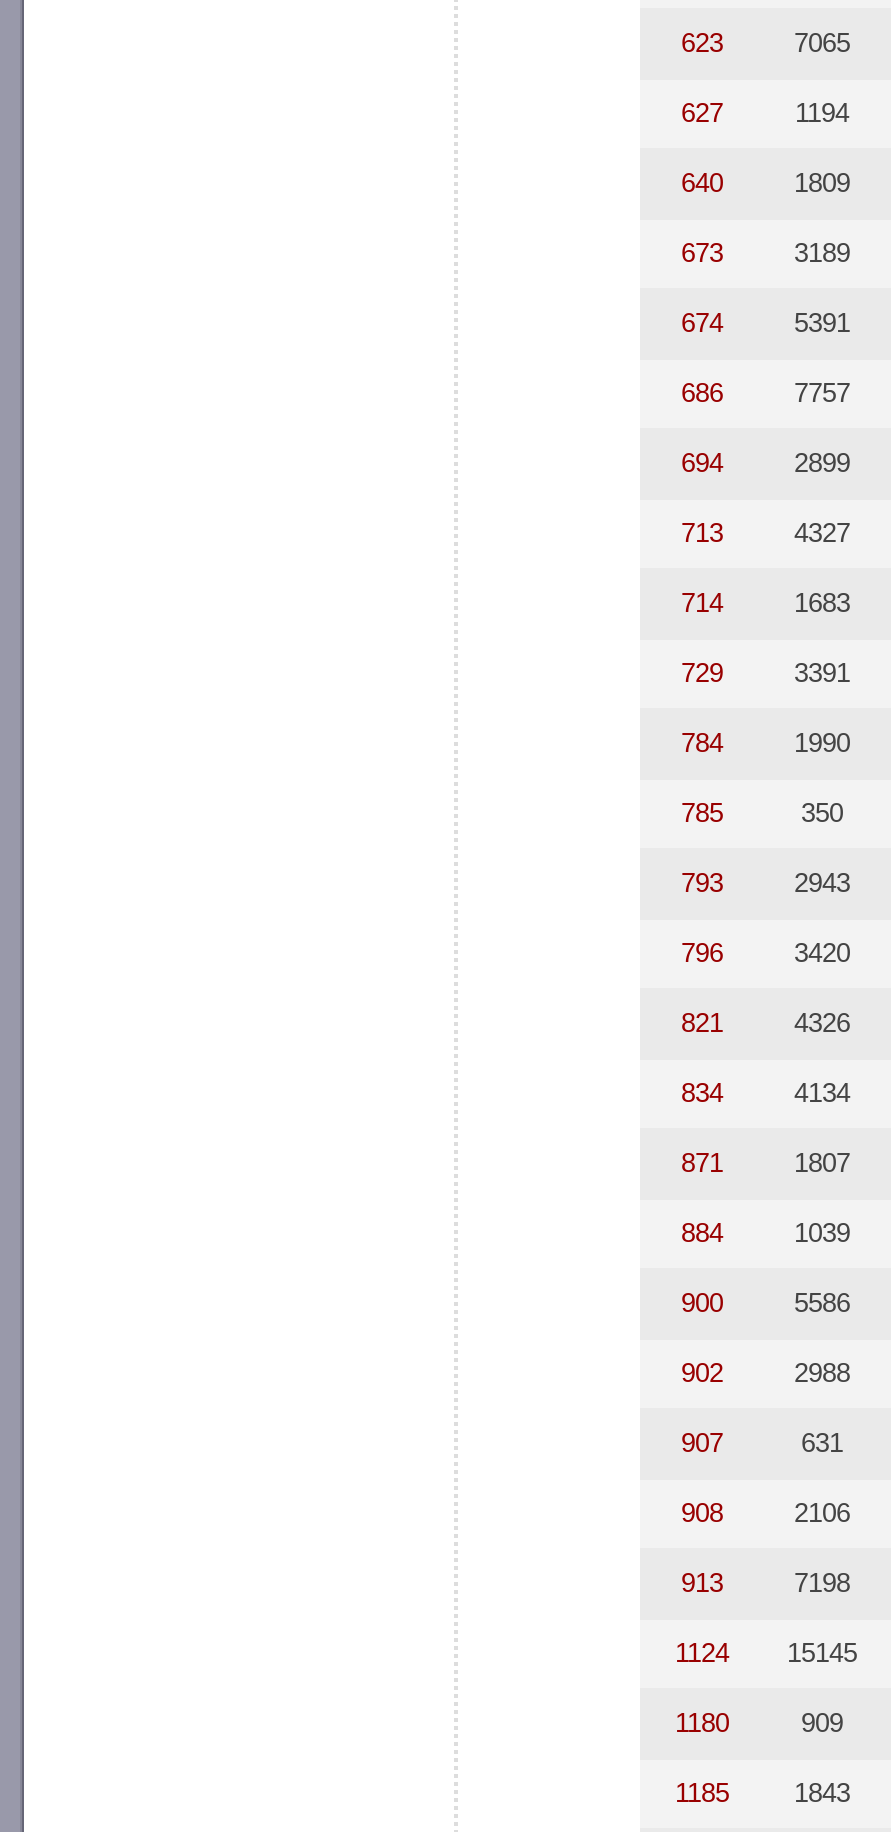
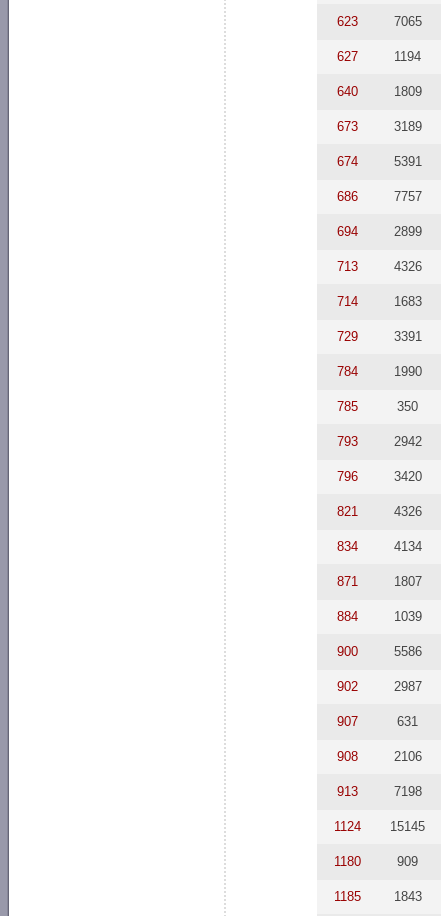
- 4327
+ 4326

- 2943
+ 2942

- 2988
+ 2987
